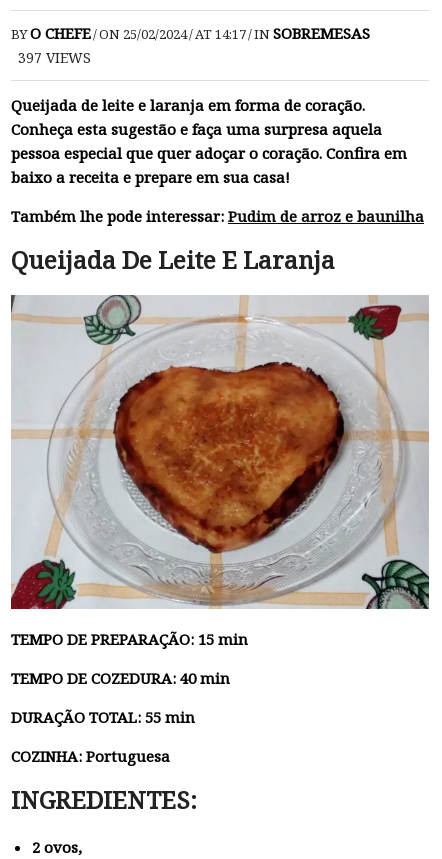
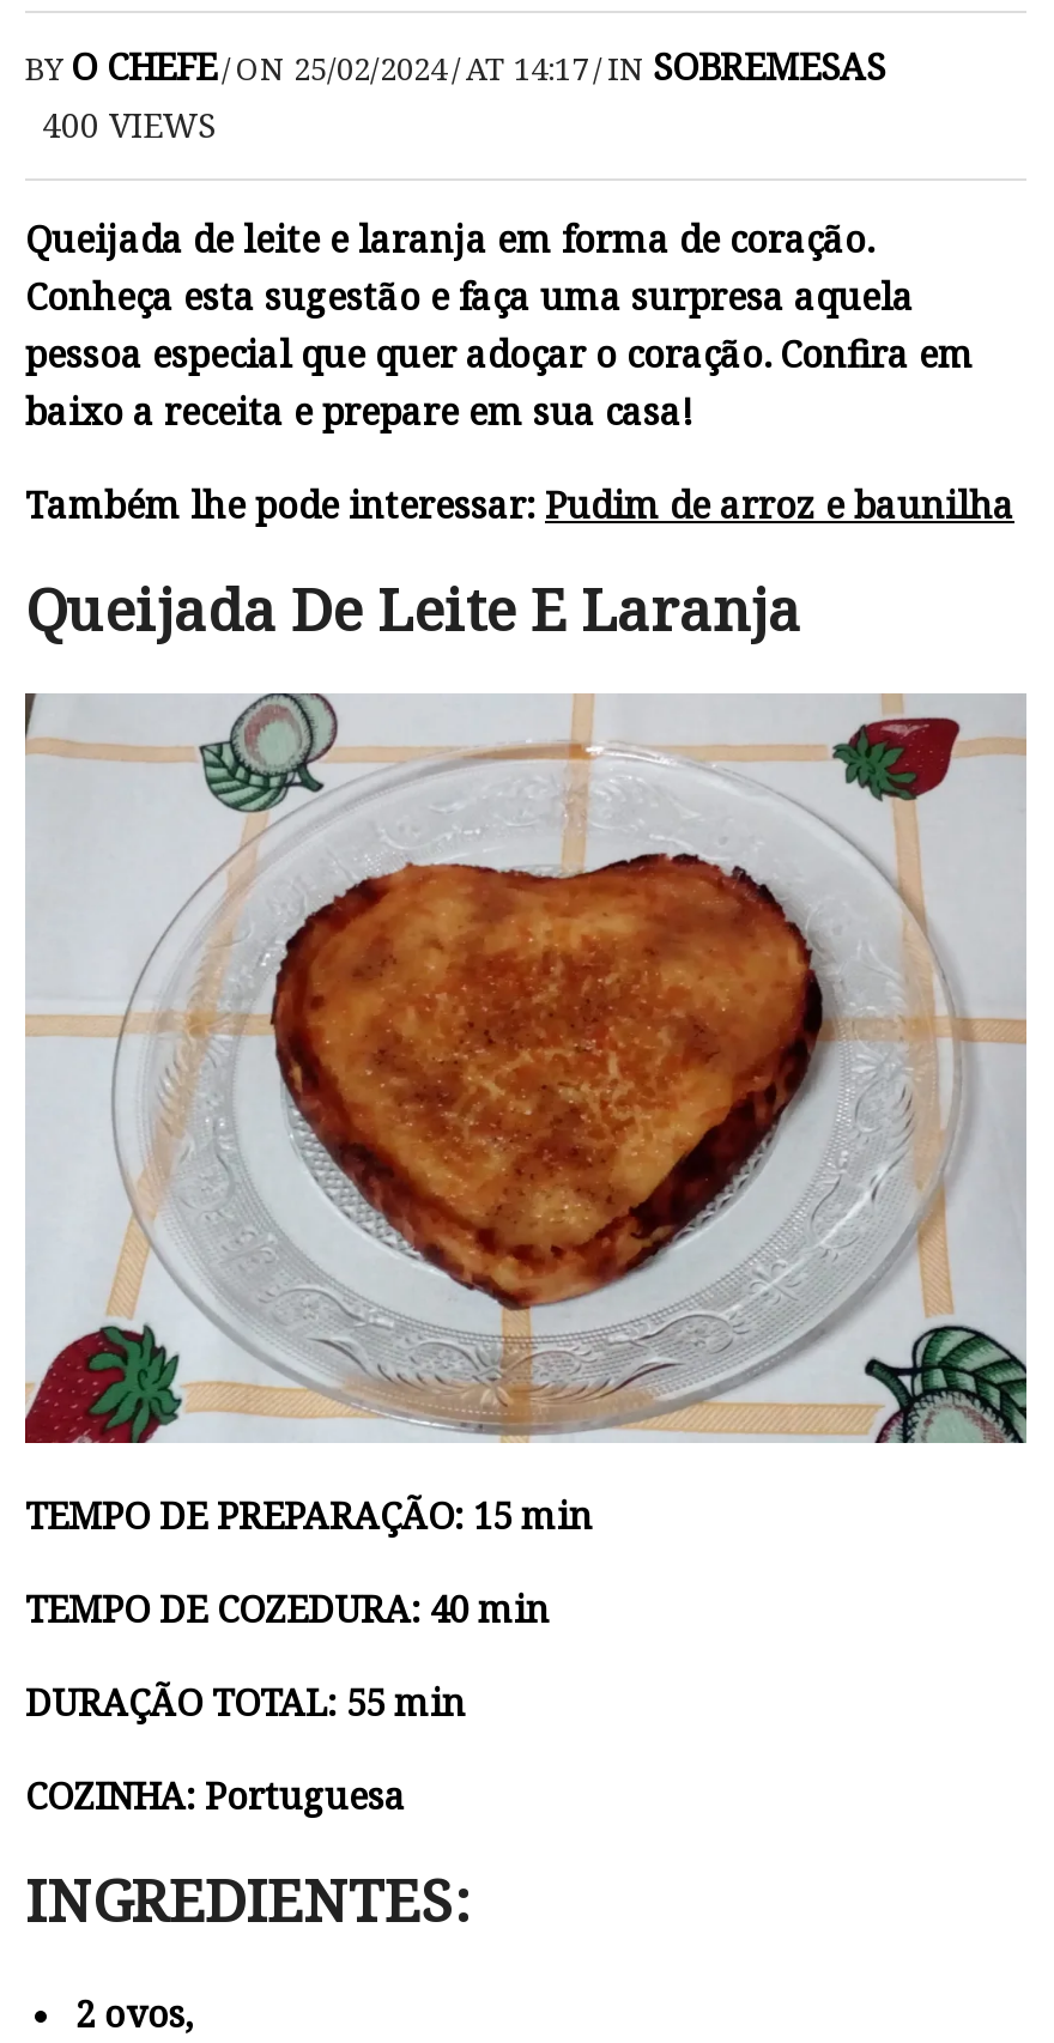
- 397 VIEWS
+ 400 VIEWS
